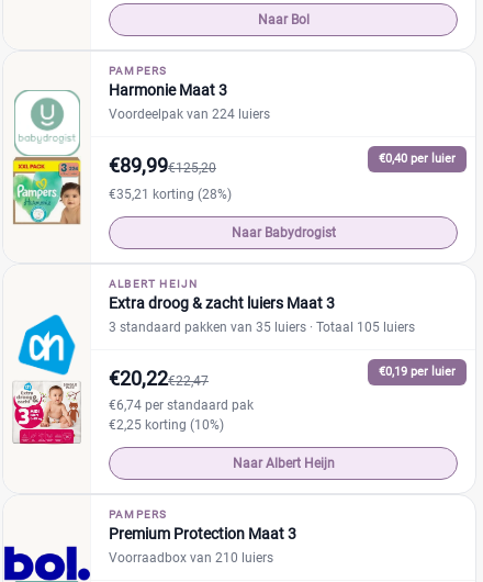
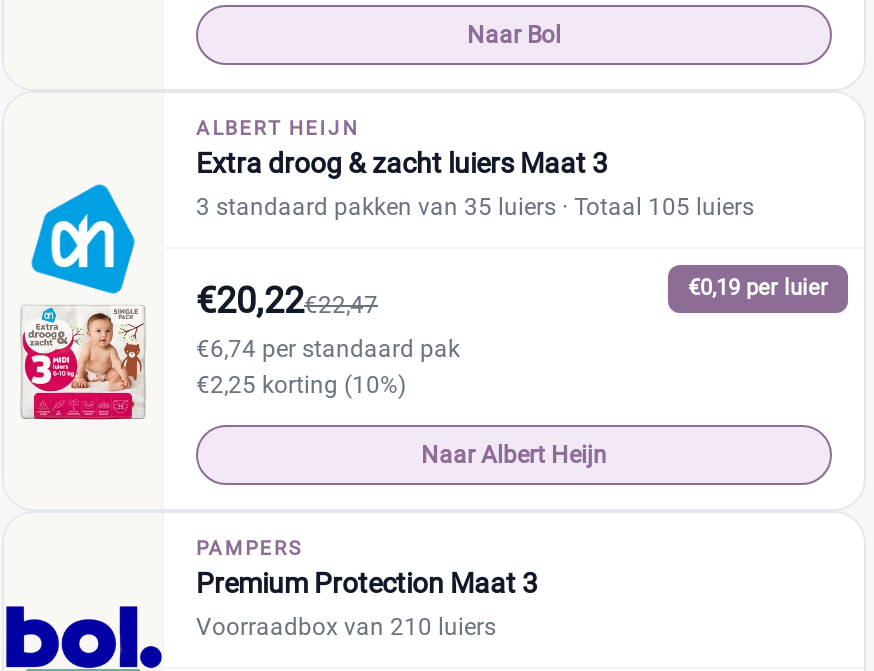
- [image]
- PAMPERS
- Harmonie Maat 3
- Voordeelpak van 224 luiers
- €0,40 per luier
- €89,99€125,20
- €35,21 korting (28%)
- Naar Babydrogist
